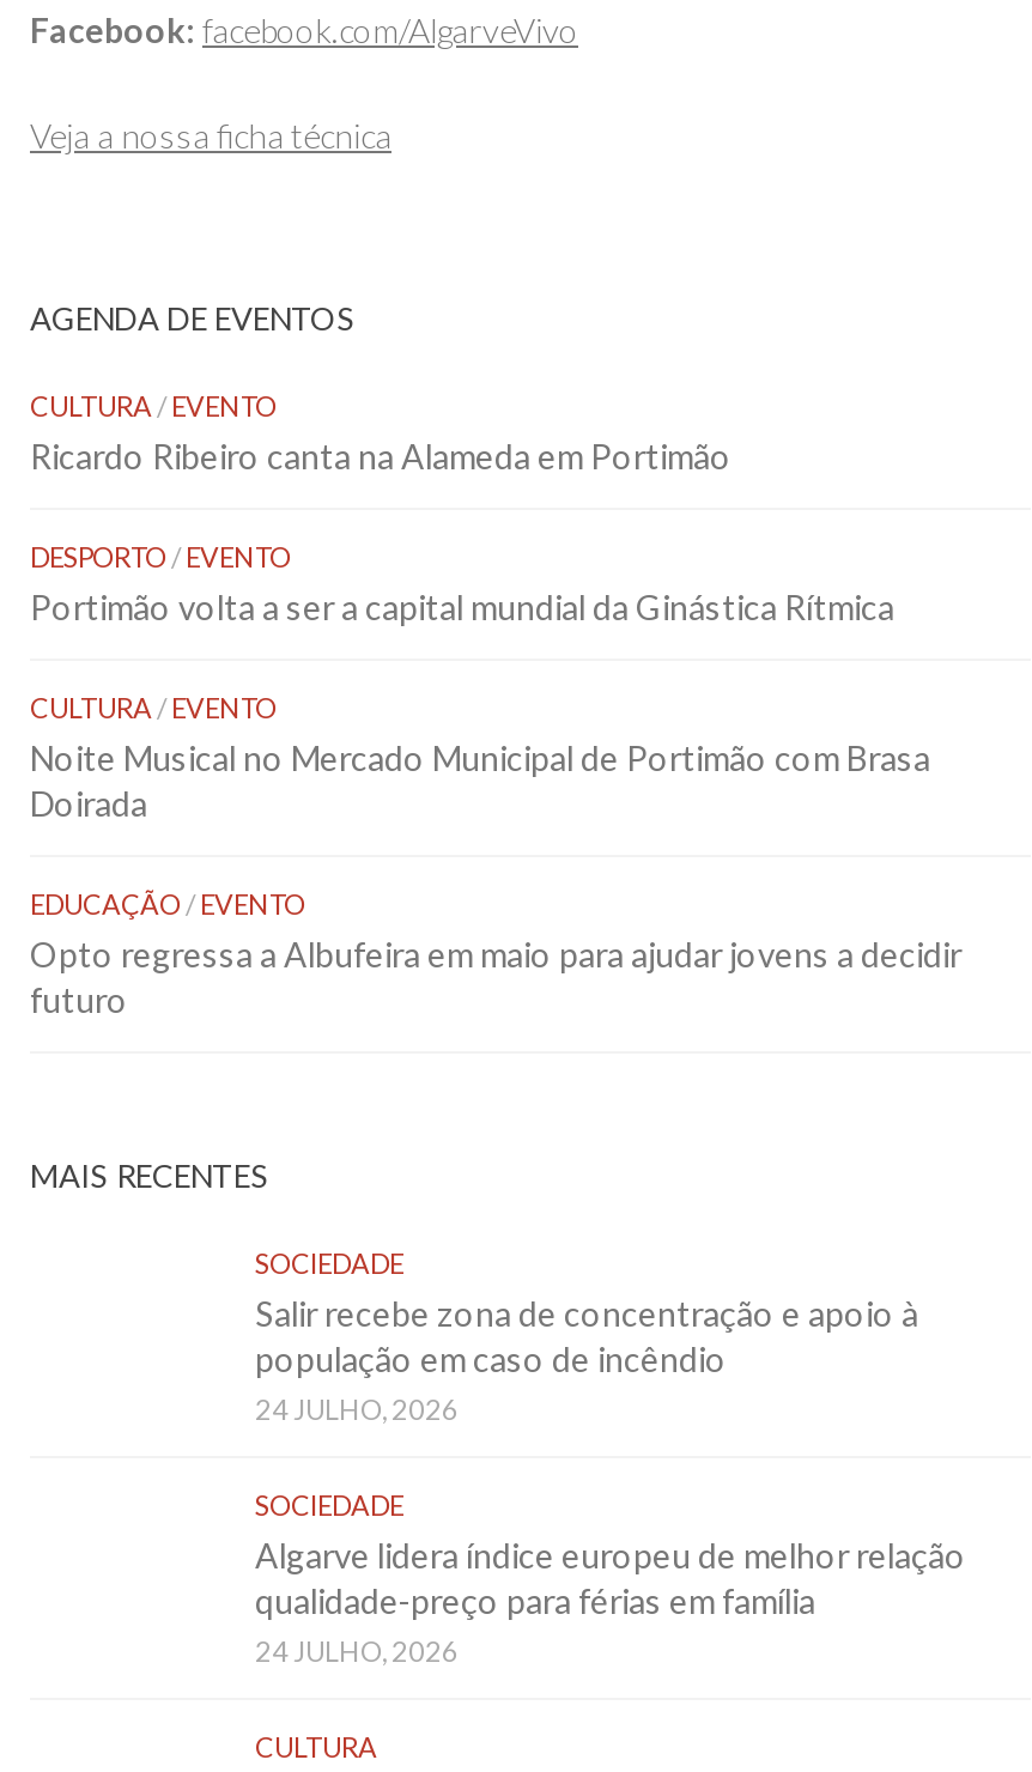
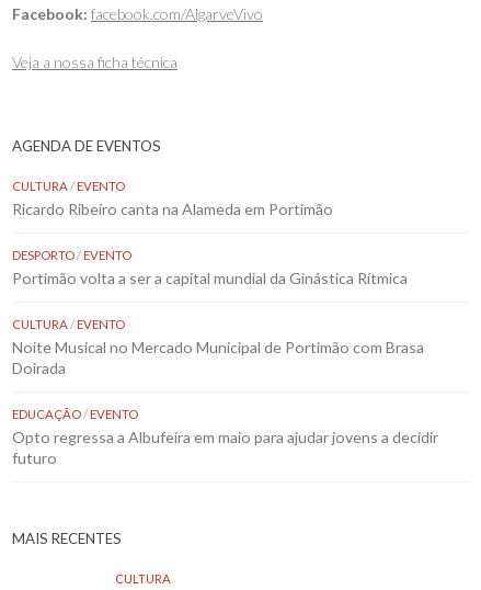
- SOCIEDADE
- Salir recebe zona de concentração e apoio à
- população em caso de incêndio
- 24 JULHO, 2026
- SOCIEDADE
- Algarve lidera índice europeu de melhor relação
- qualidade-preço para férias em família
- 24 JULHO, 2026
